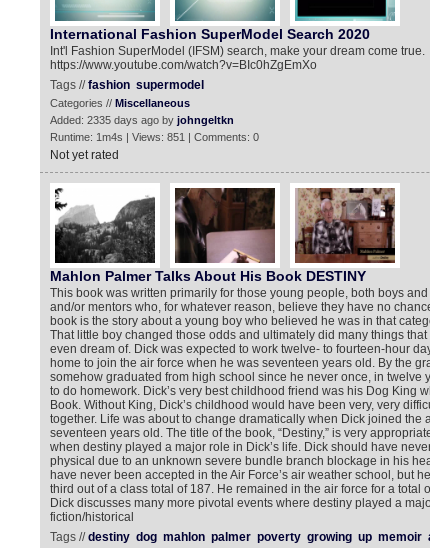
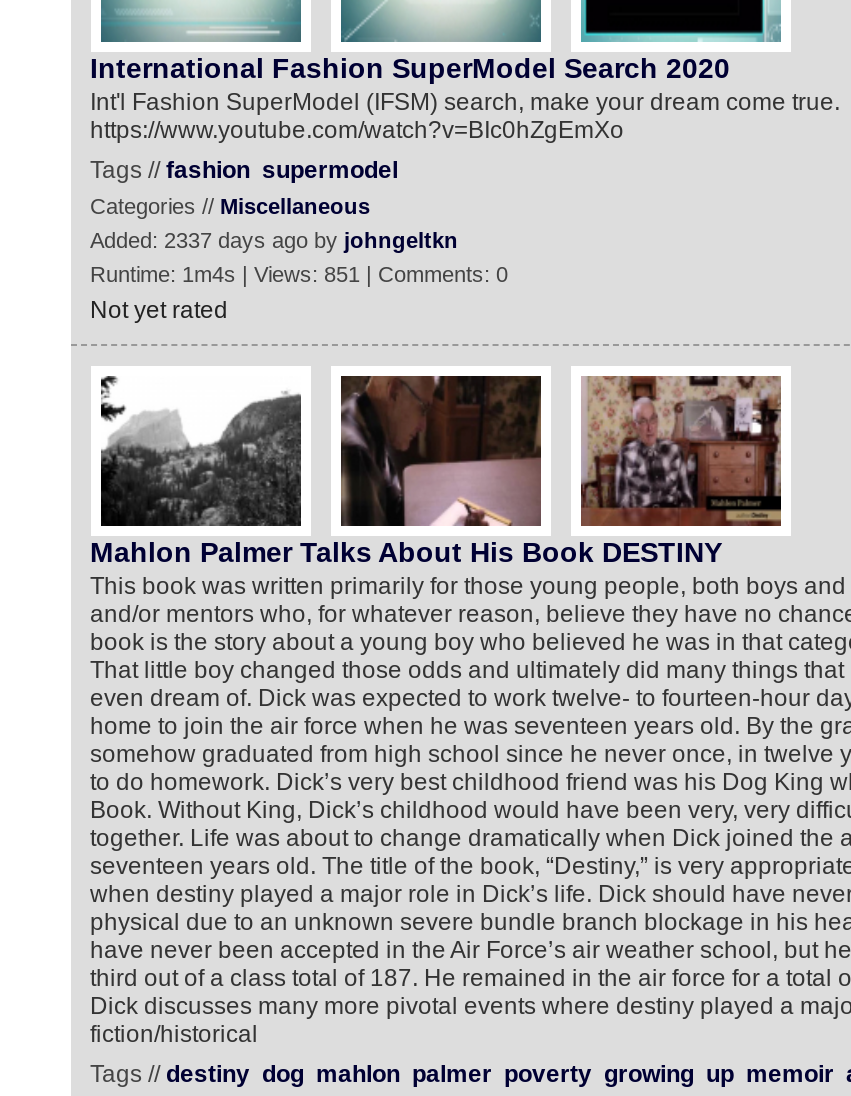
- Added: 2335 days ago by johngeltkn
+ Added: 2337 days ago by johngeltkn
